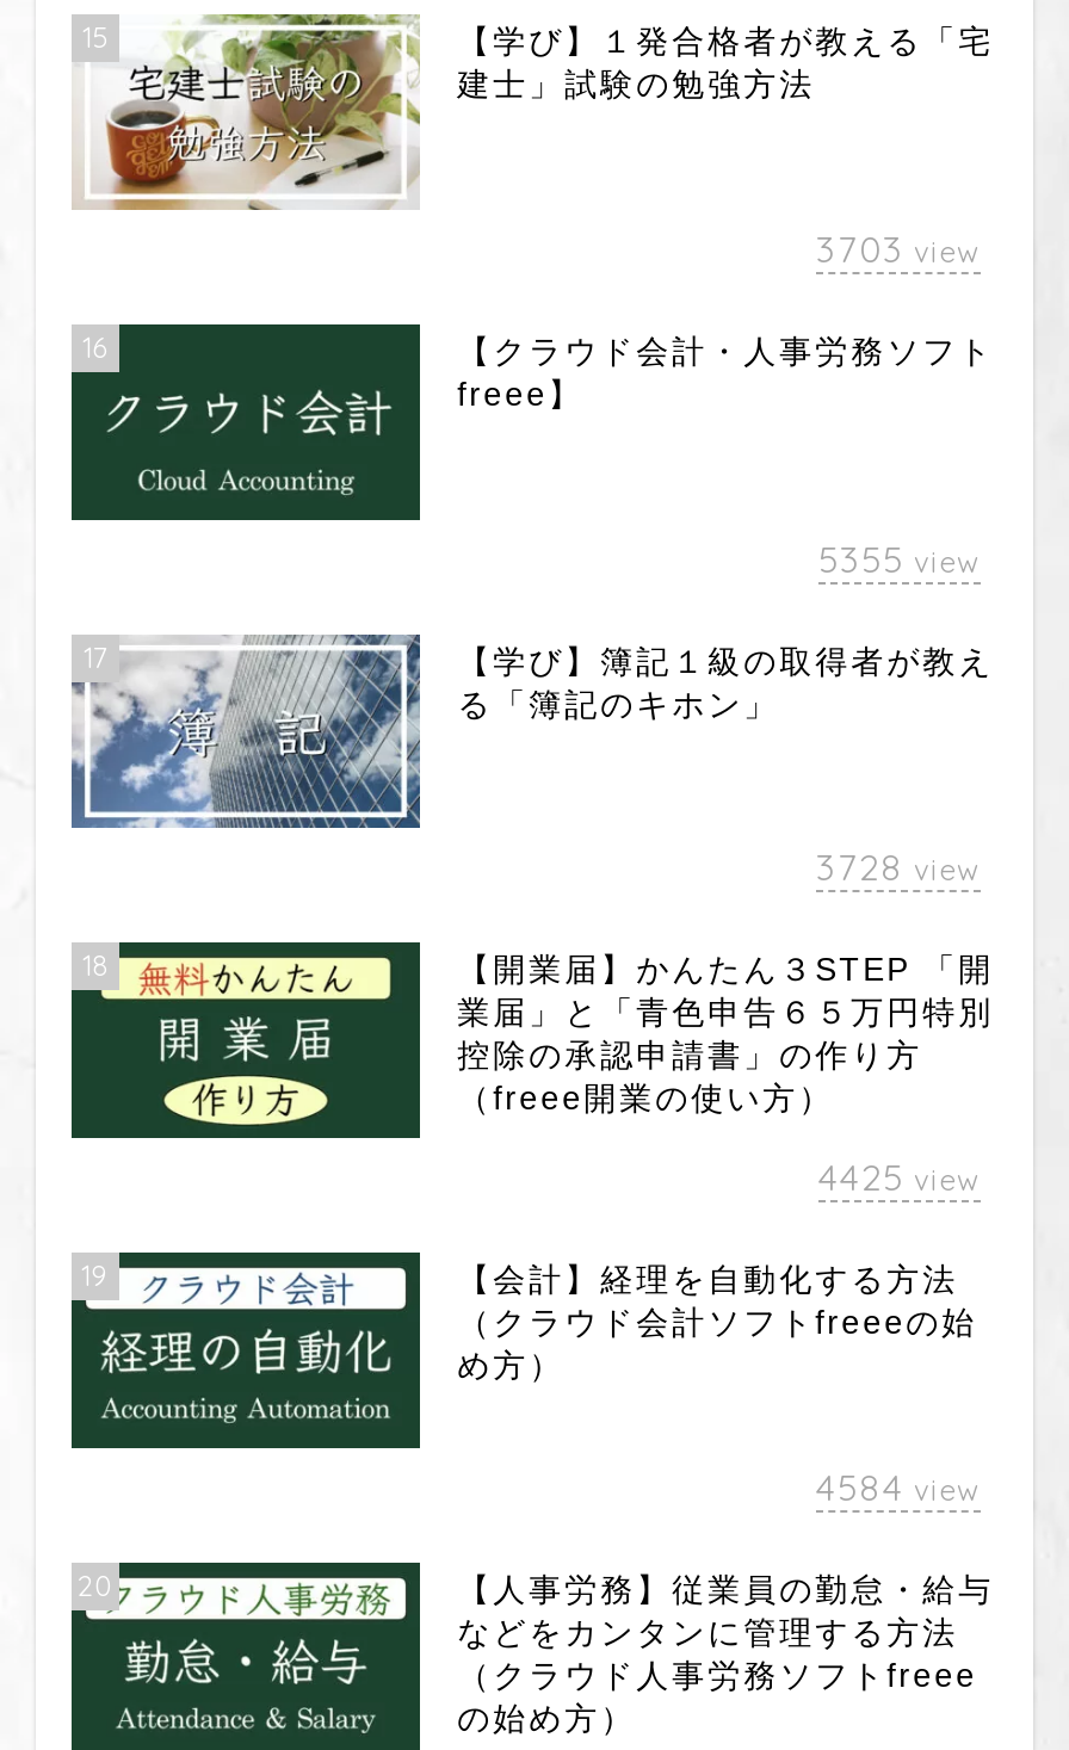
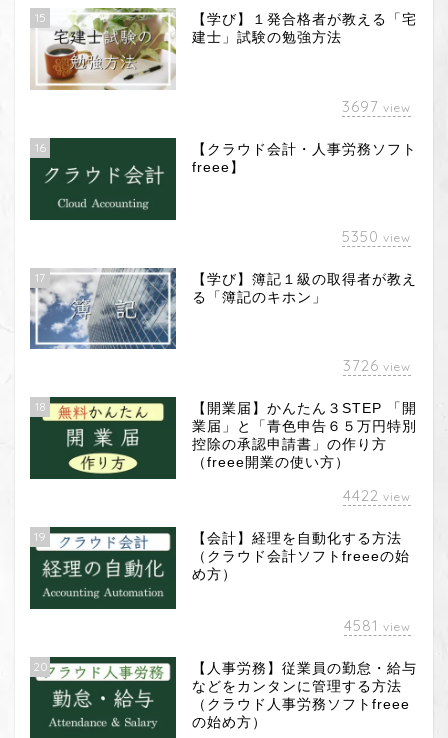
- 3703 view
+ 3697 view

- 5355 view
+ 5350 view

- 3728 view
+ 3726 view

- 4425 view
+ 4422 view

- 4584 view
+ 4581 view
